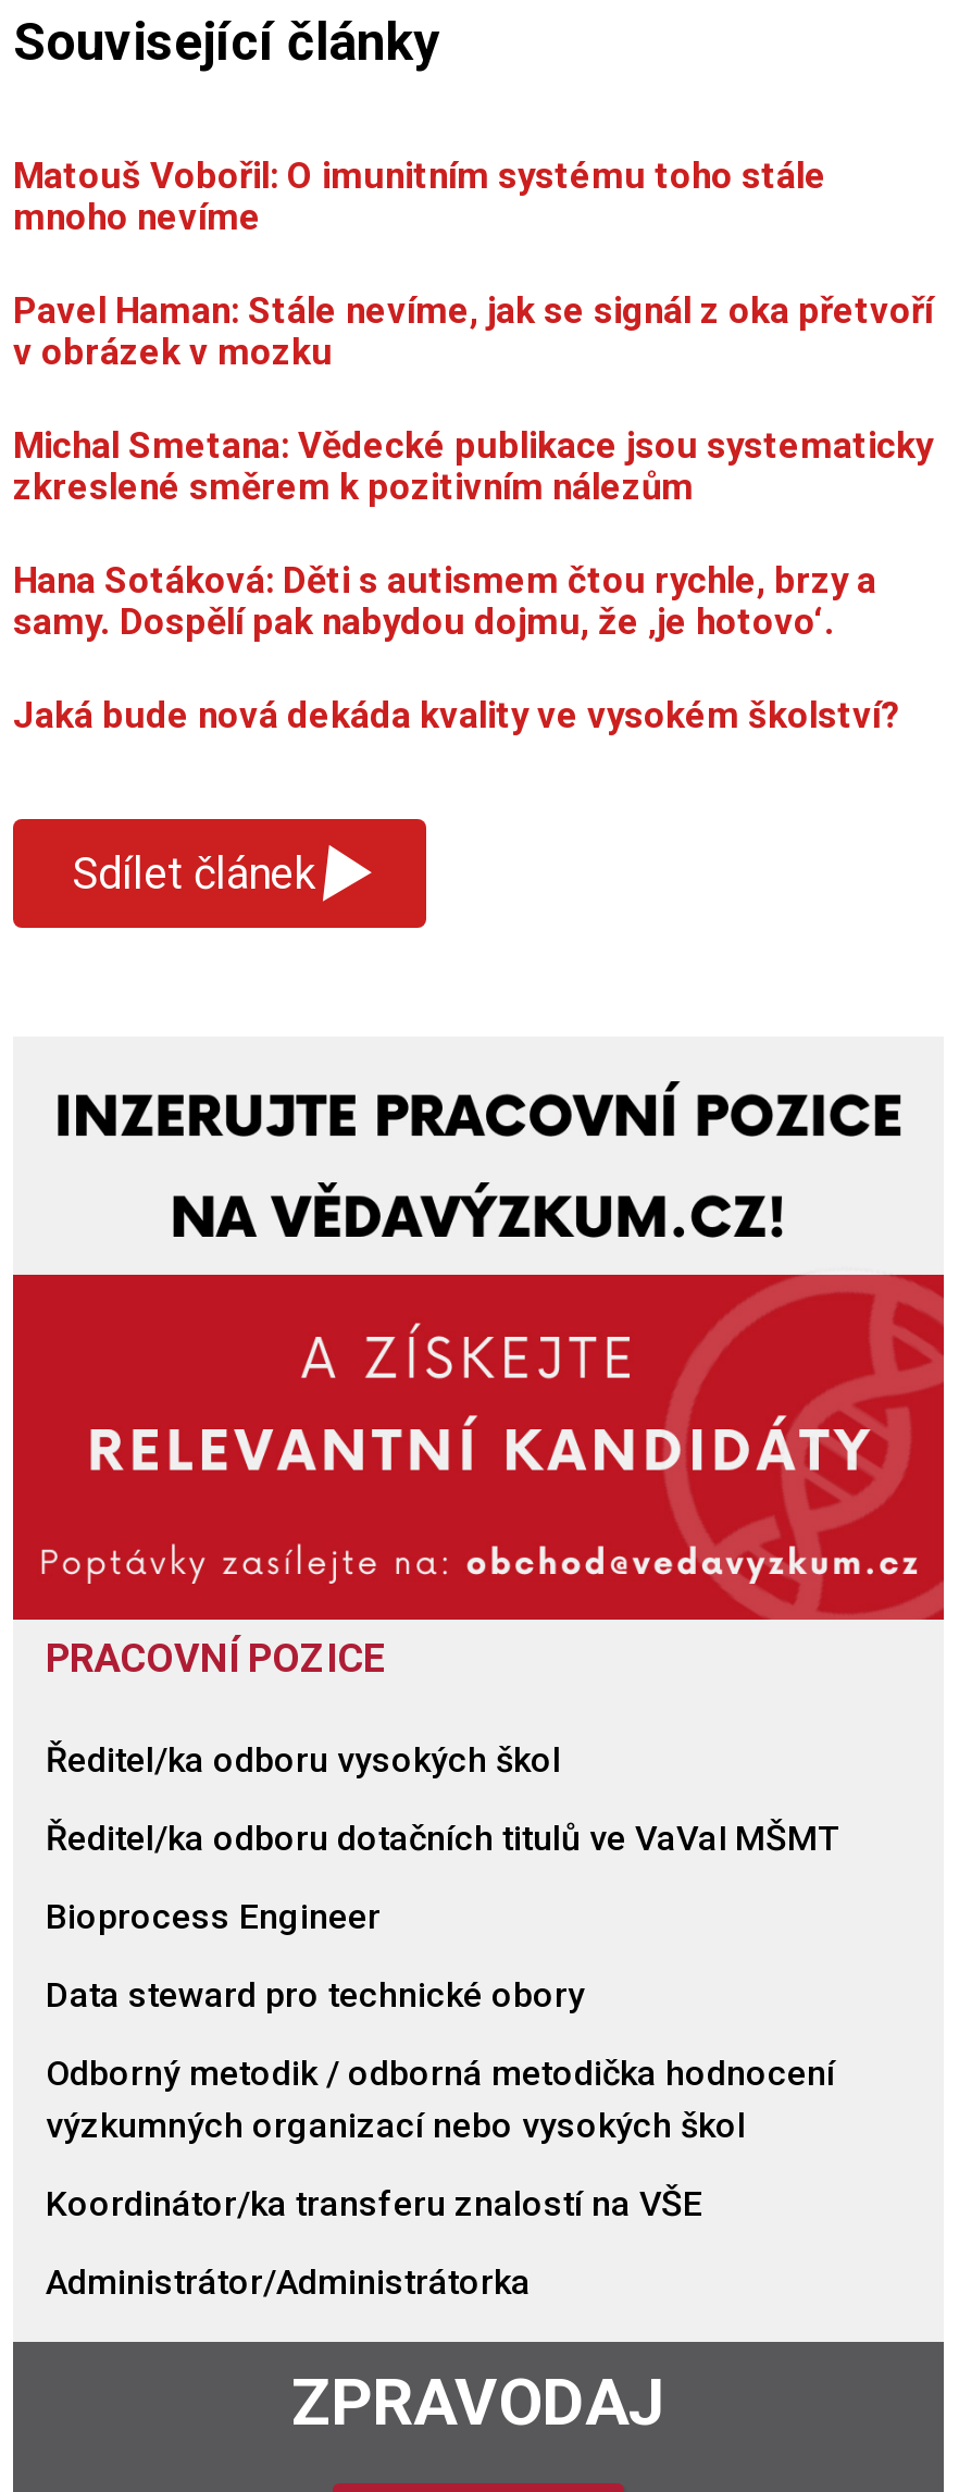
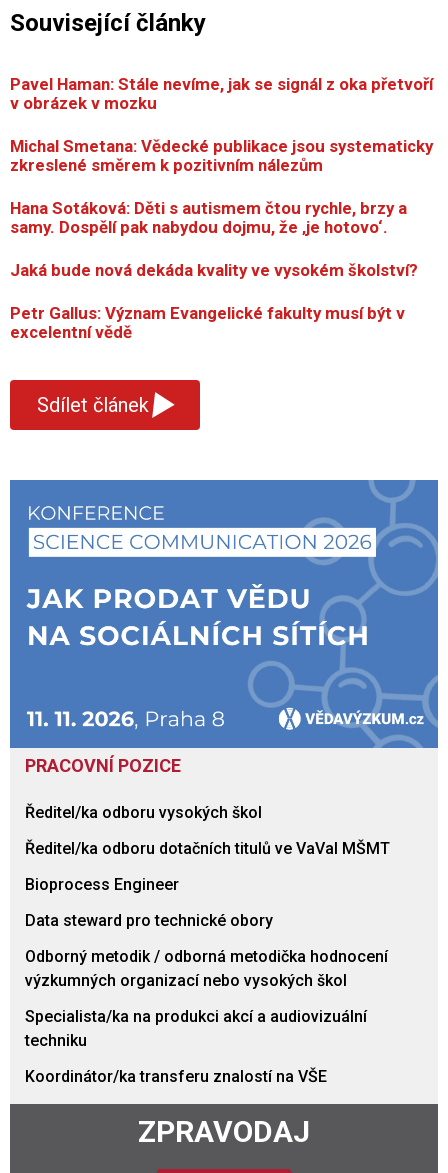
- Matouš Vobořil: O imunitním systému toho stále
- mnoho nevíme

moved up: Pavel Haman: Stále nevíme, jak se signál z oka přetvoří | v obrázek v mozku | Michal Smetana: Vědecké publikace jsou systematicky | zkreslené směrem k pozitivním nálezům | Hana Sotáková: Děti s autismem čtou rychle, brzy a | samy. Dospělí pak nabydou dojmu, že ‚je hotovo‘. | Jaká bude nová dekáda kvality ve vysokém školství?

+ Petr Gallus: Význam Evangelické fakulty musí být v
+ excelentní vědě

- [image]
+ [image]

+ Specialista/ka na produkci akcí a audiovizuální
+ techniku

moved down: Koordinátor/ka transferu znalostí na VŠE

- Administrátor/Administrátorka
